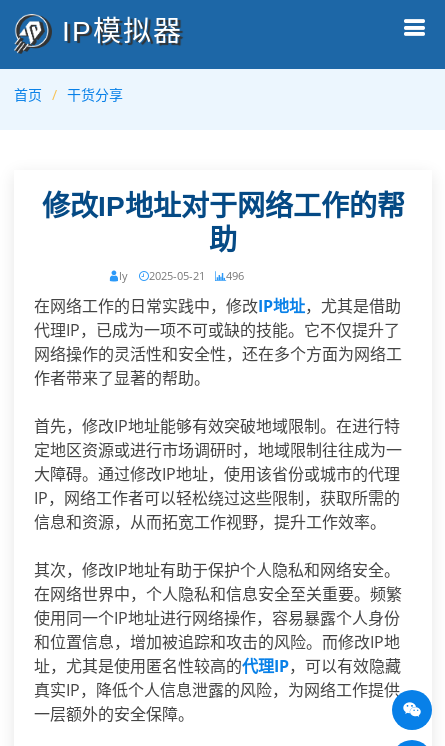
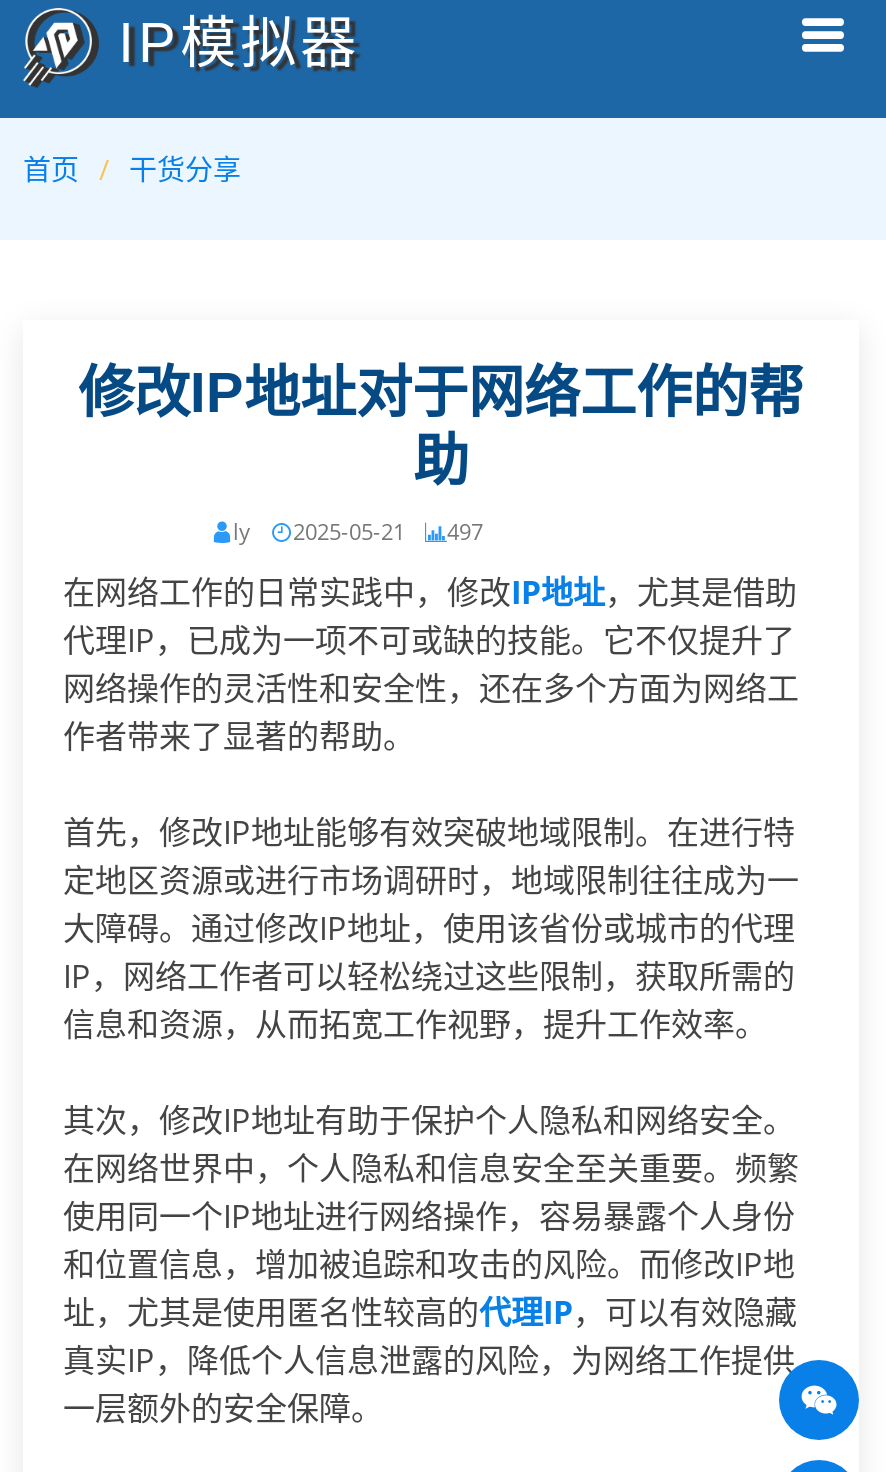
- ly 2025-05-21 496
+ ly 2025-05-21 497
